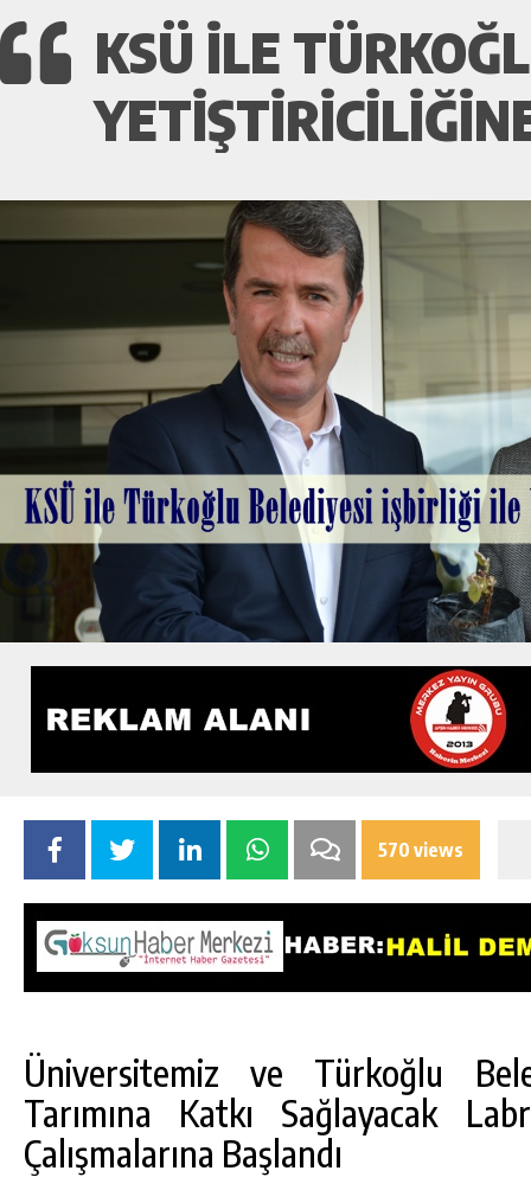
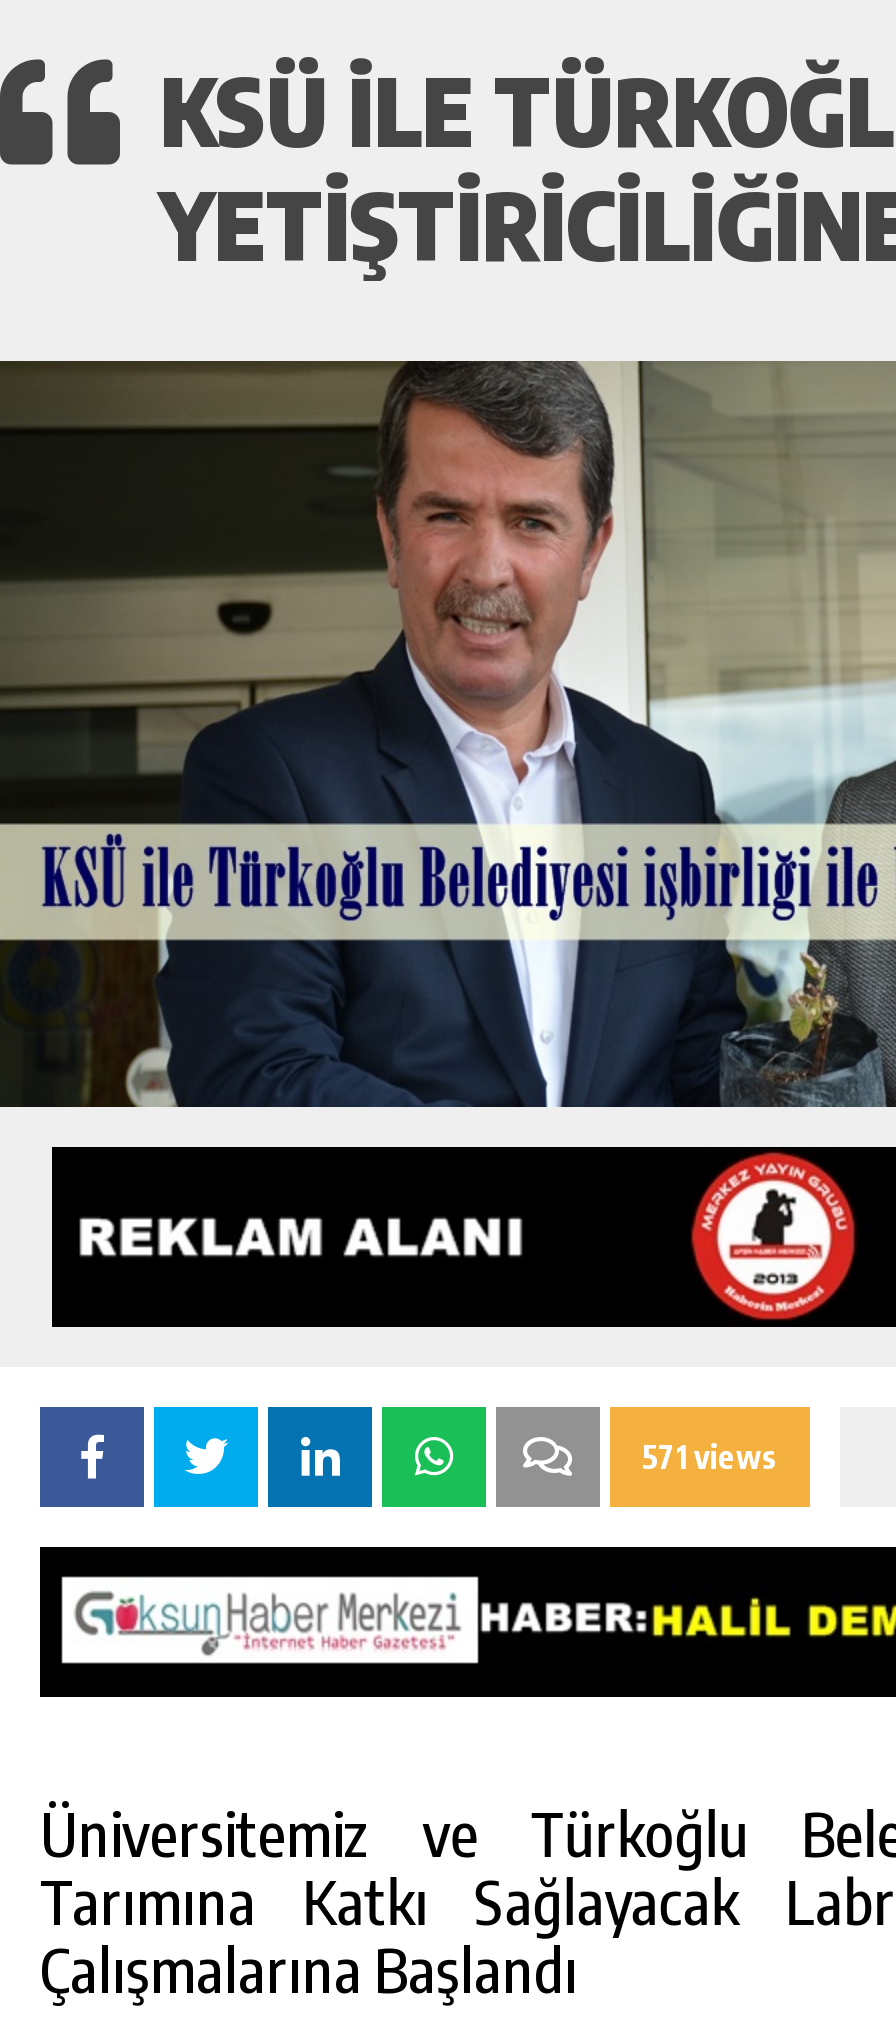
- 570 views
+ 571 views
